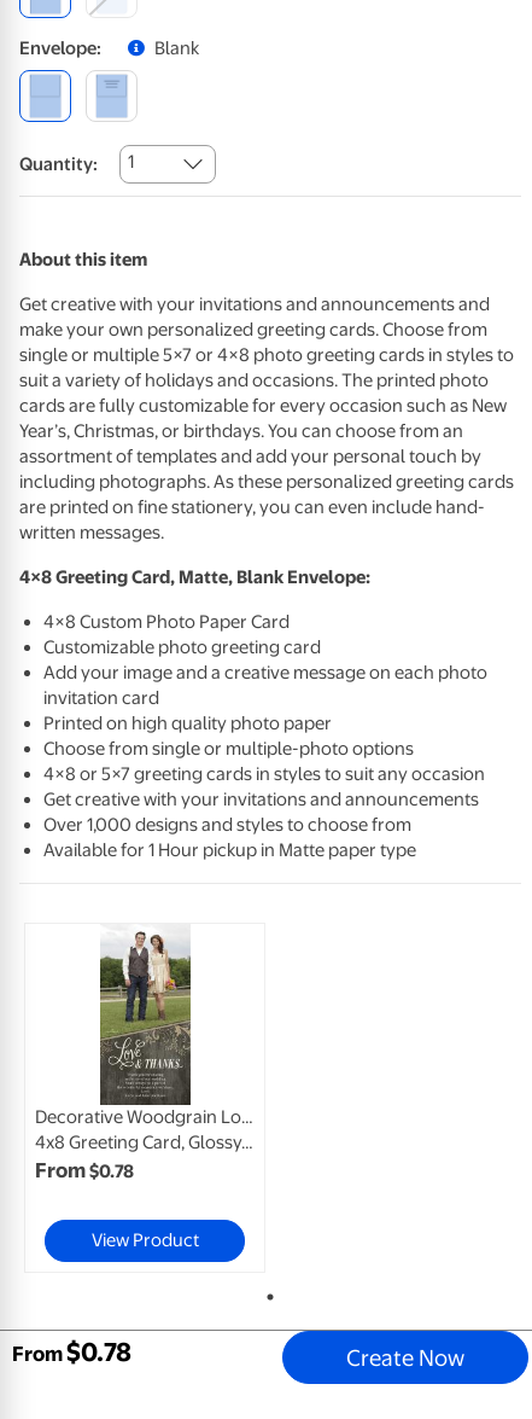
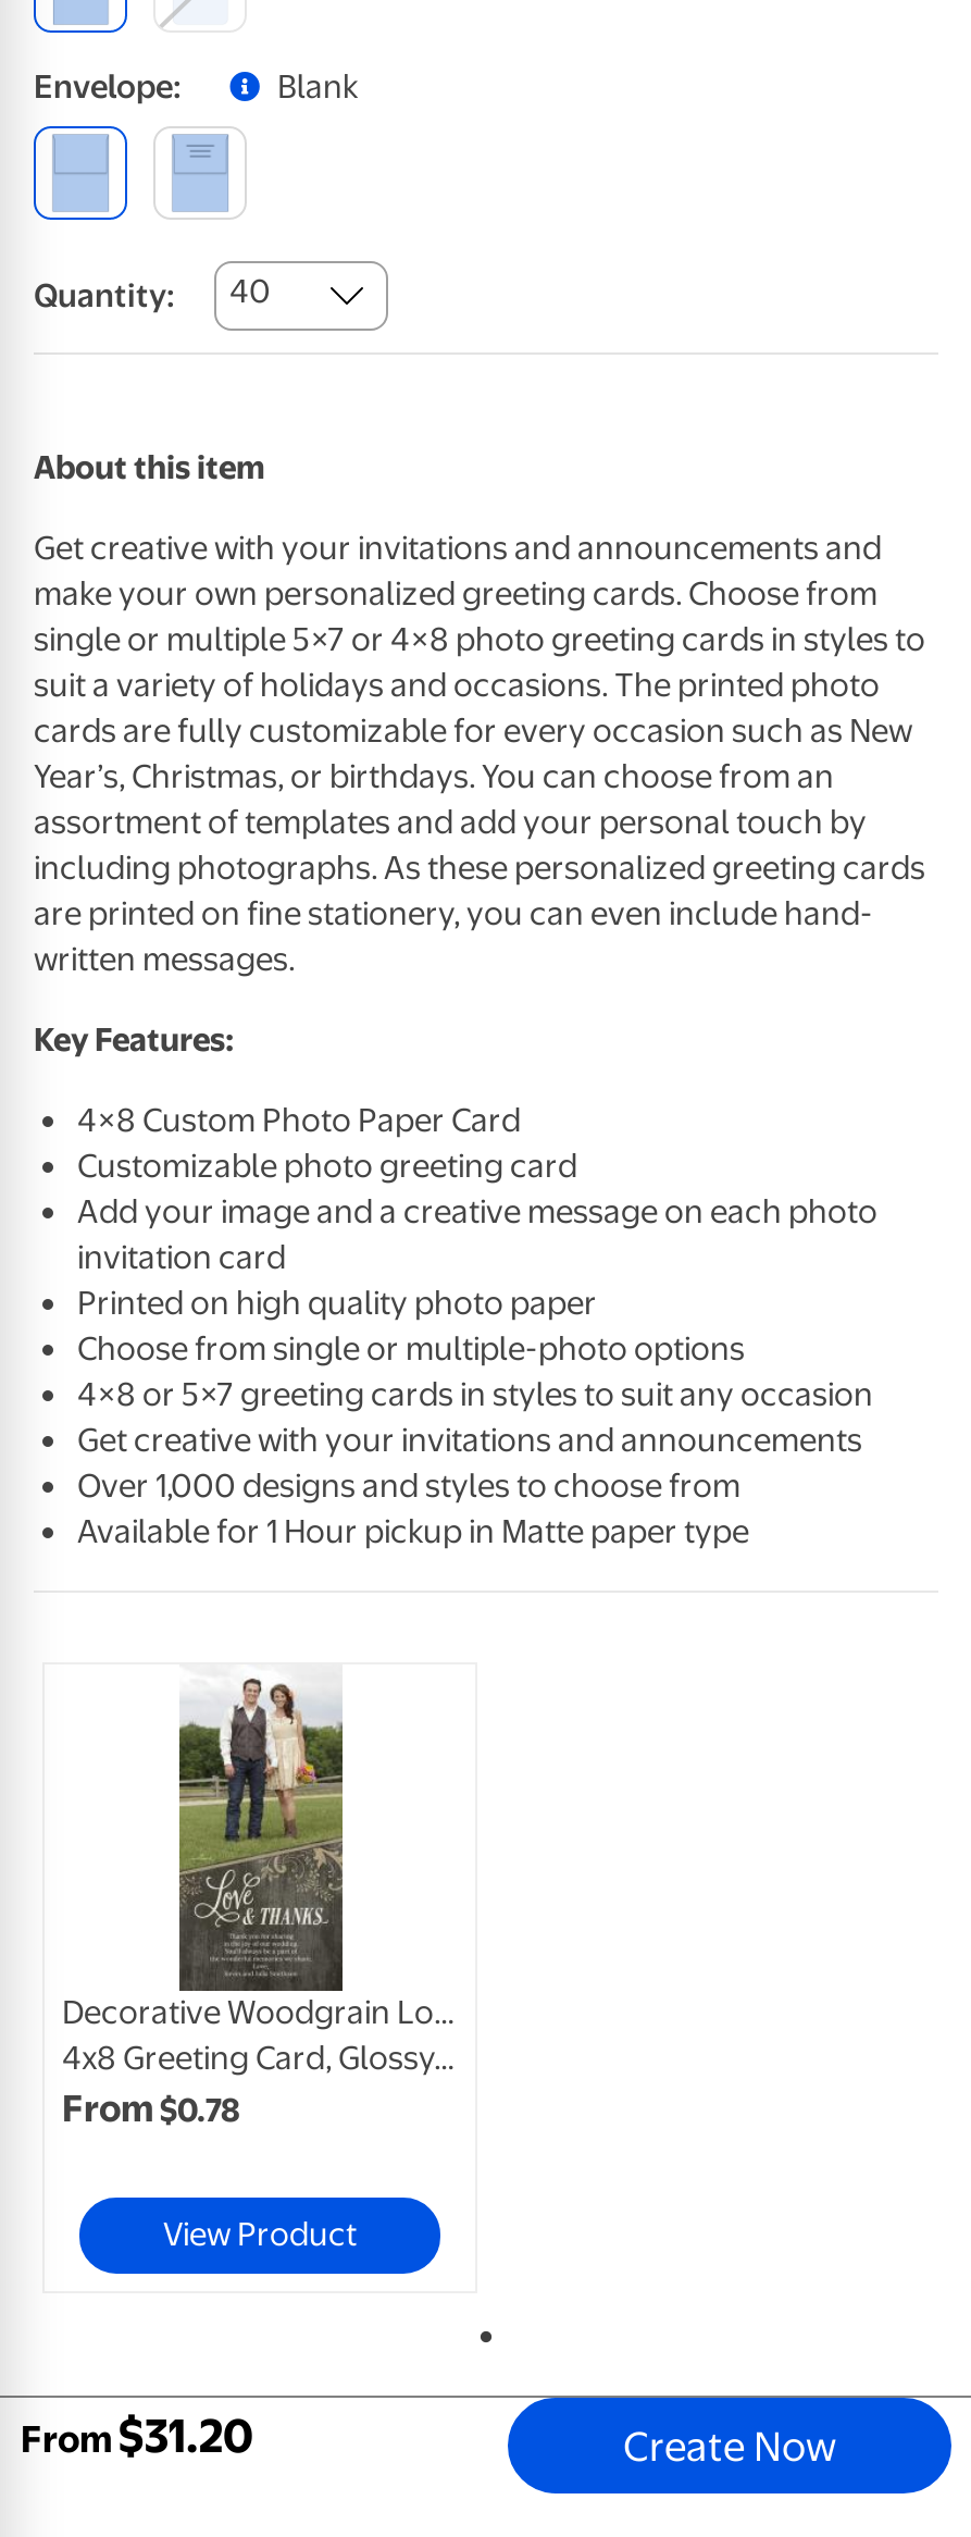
- Quantity: 1
+ Quantity: 40

- 4×8 Greeting Card, Matte, Blank Envelope:
+ Key Features:

- $0.78
+ $31.20
